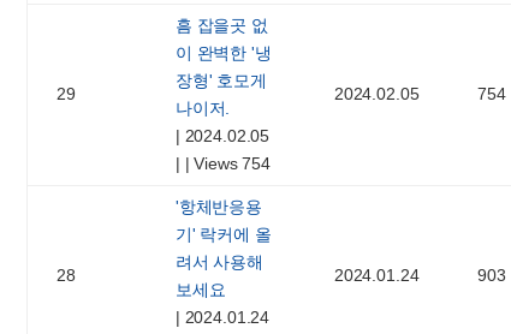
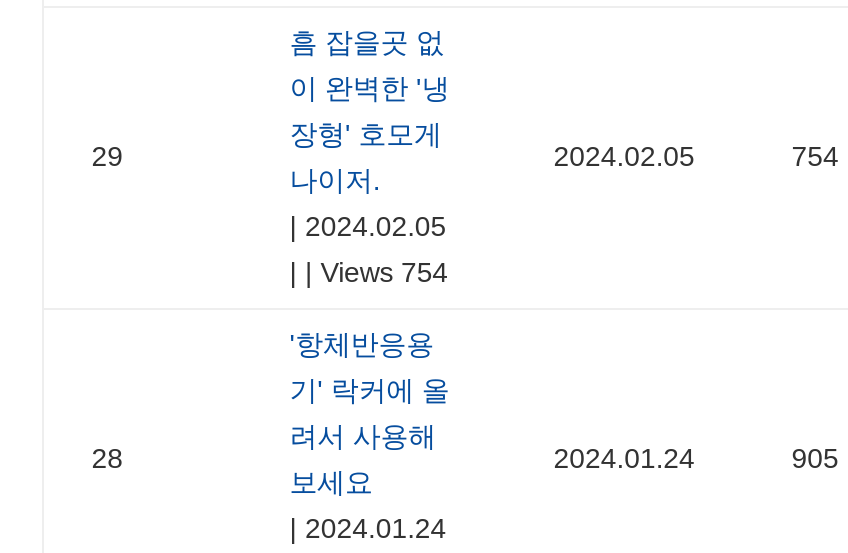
- 903
+ 905
